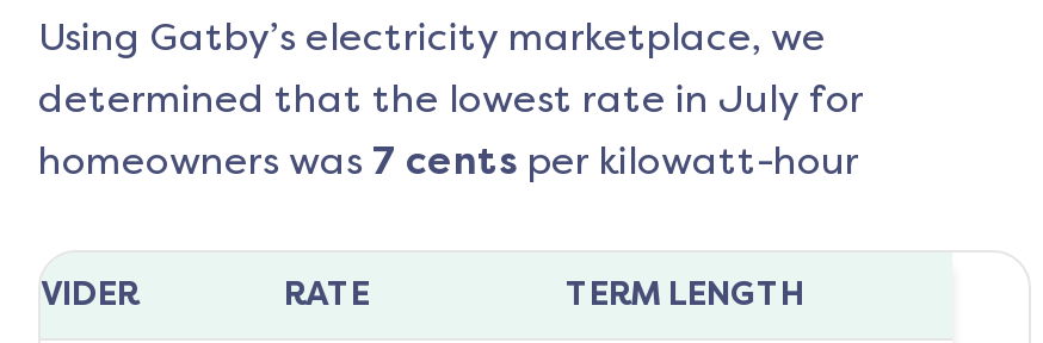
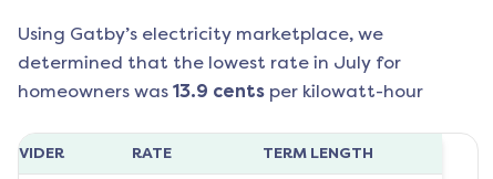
- homeowners was 7 cents per kilowatt-hour
+ homeowners was 13.9 cents per kilowatt-hour
